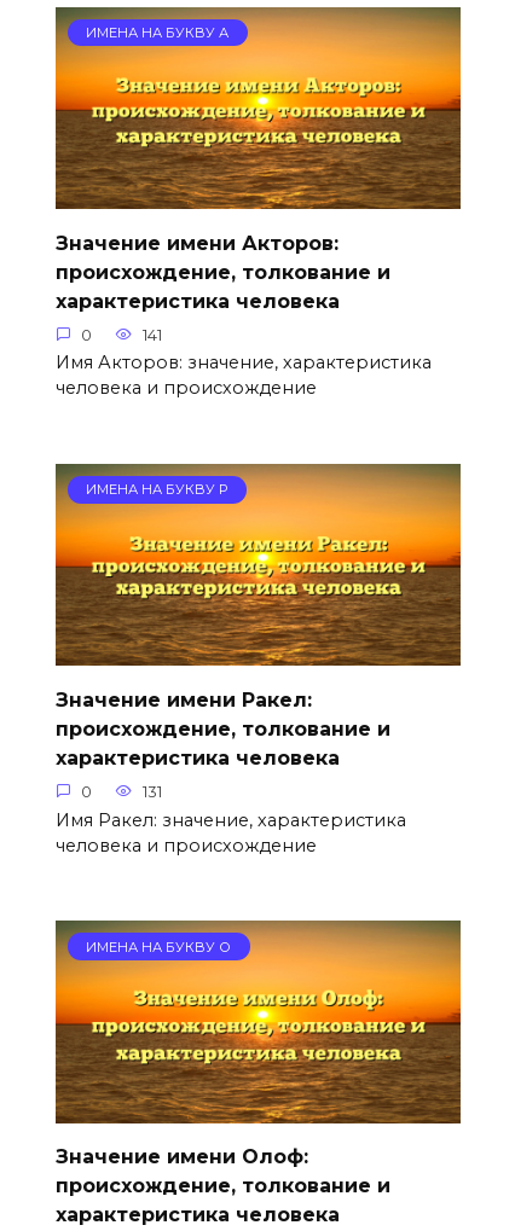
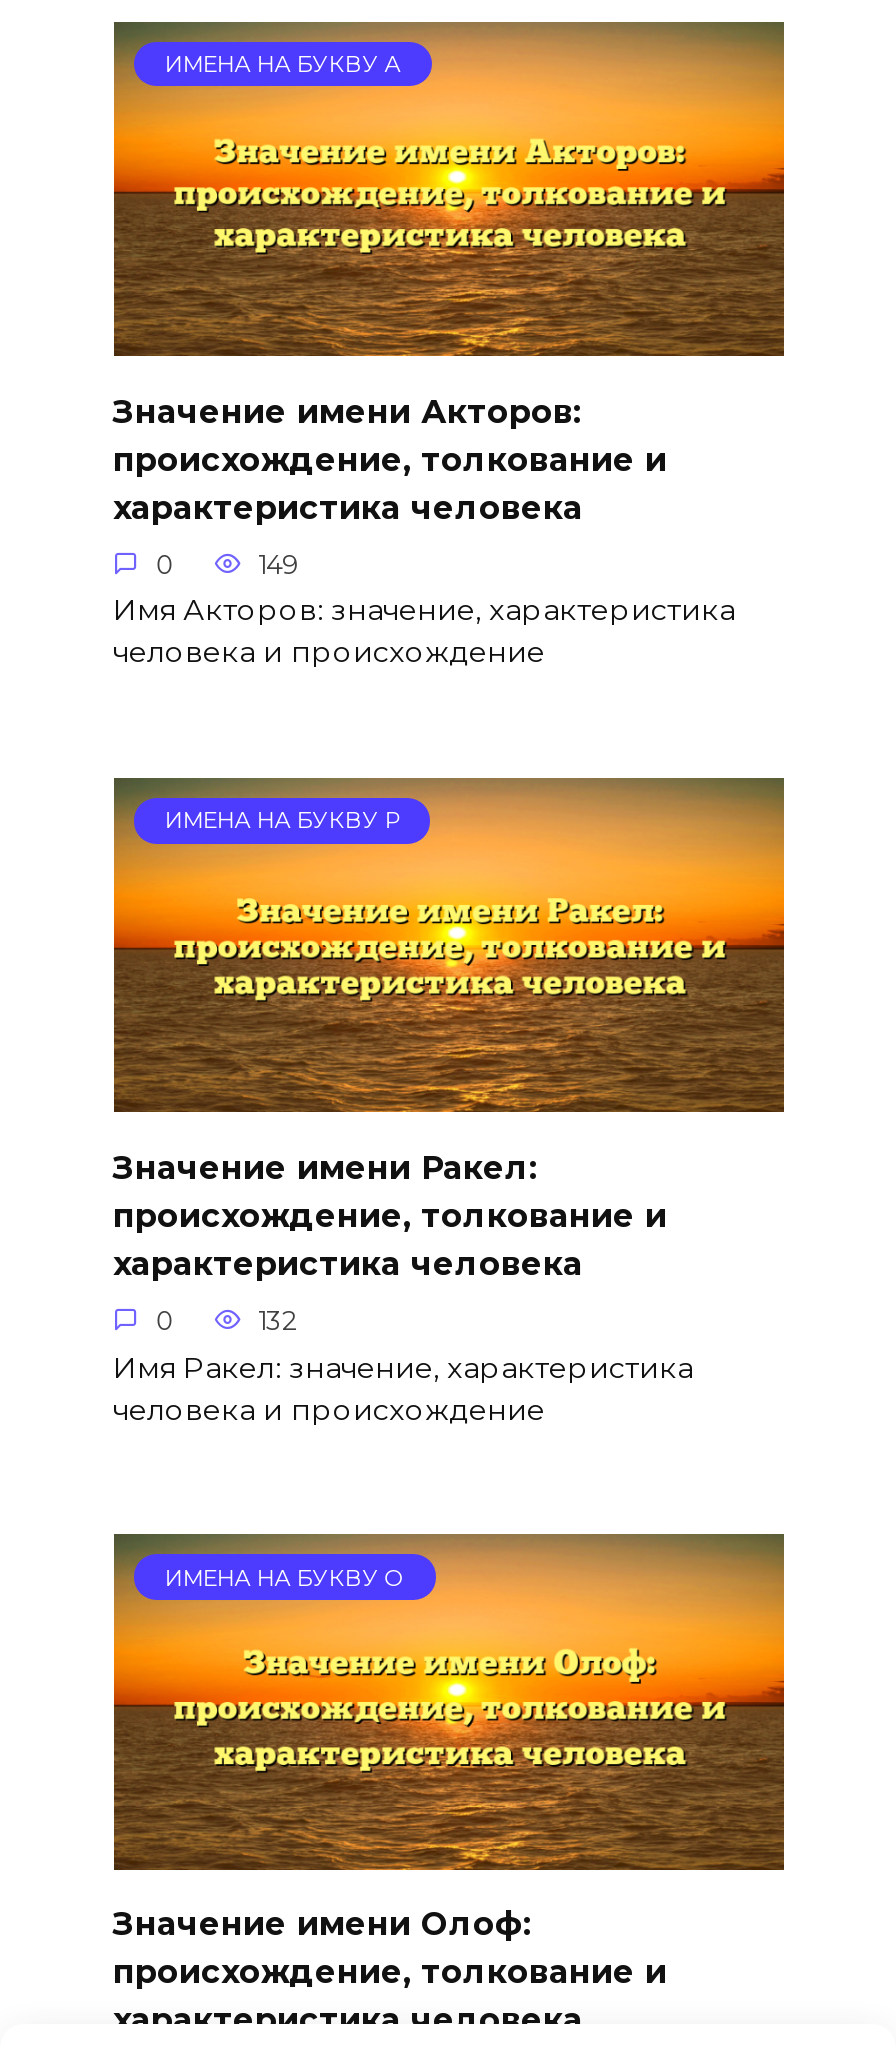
- 141
+ 149

- 131
+ 132
